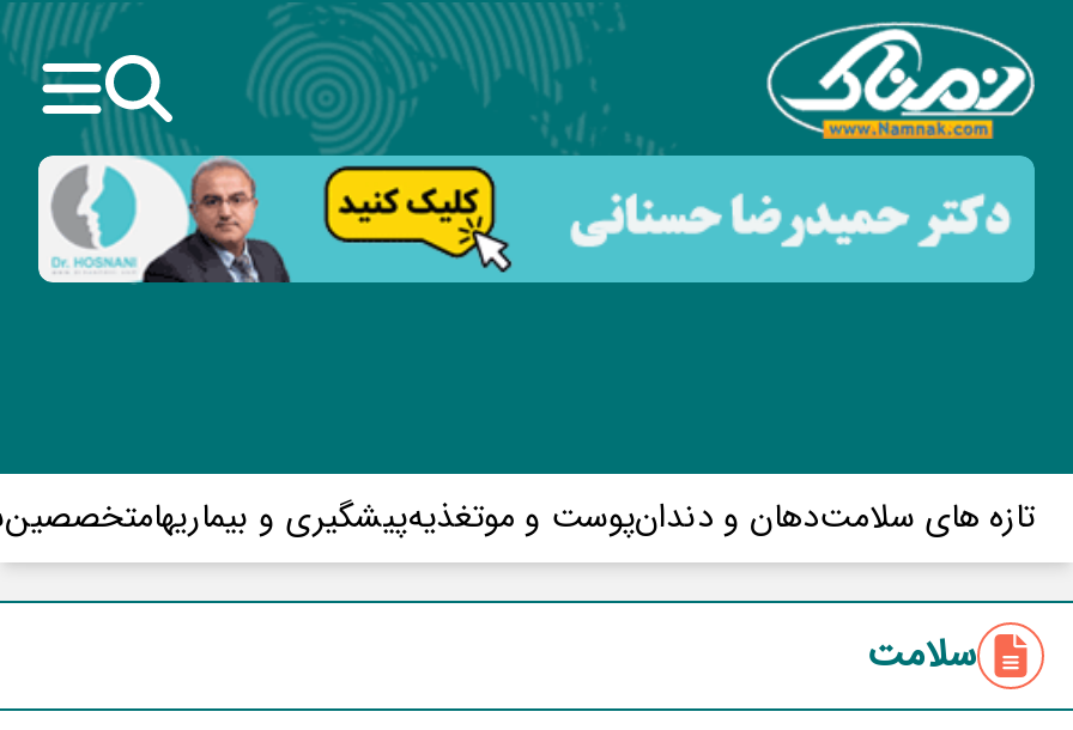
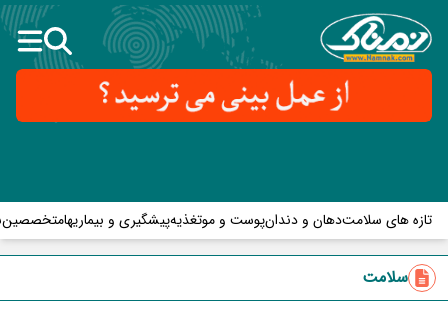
- [image]
+ [image]
